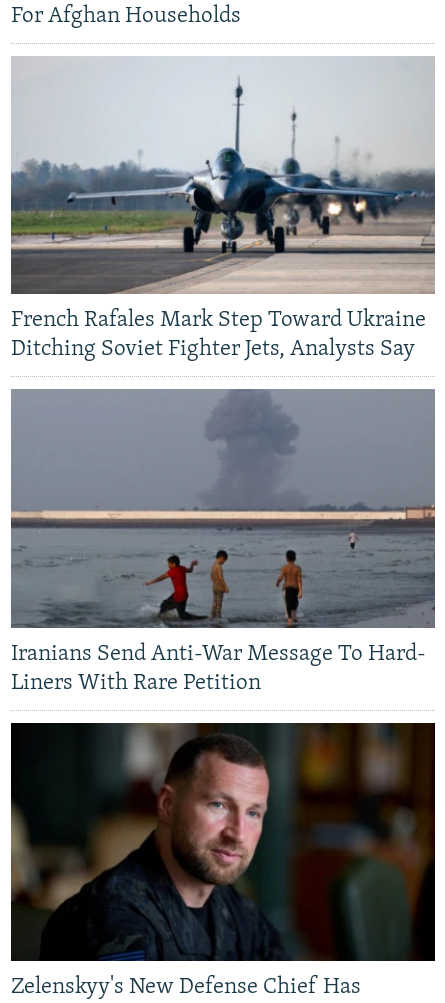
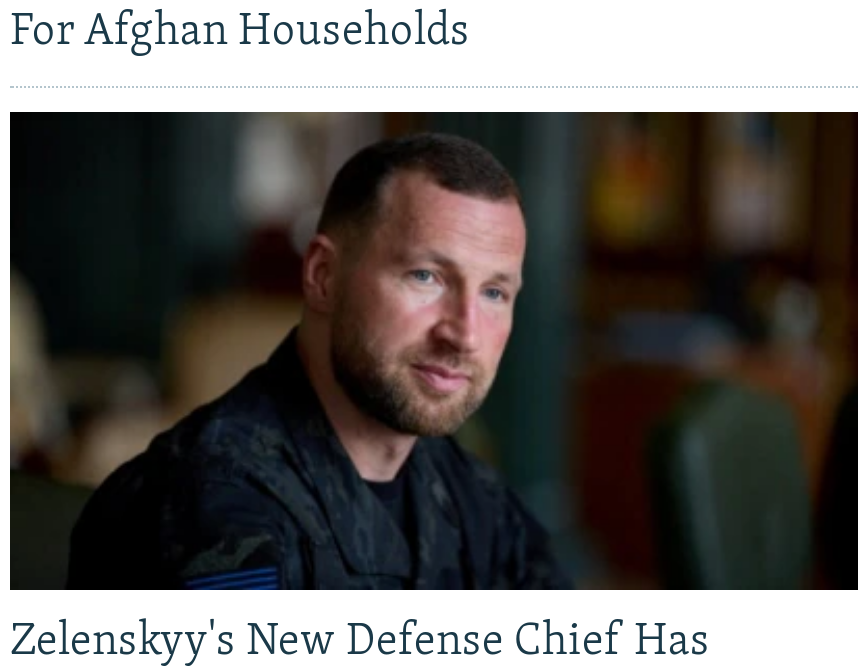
- [image]
- French Rafales Mark Step Toward Ukraine
- Ditching Soviet Fighter Jets, Analysts Say

- [image]
- Iranians Send Anti-War Message To Hard-
- Liners With Rare Petition
